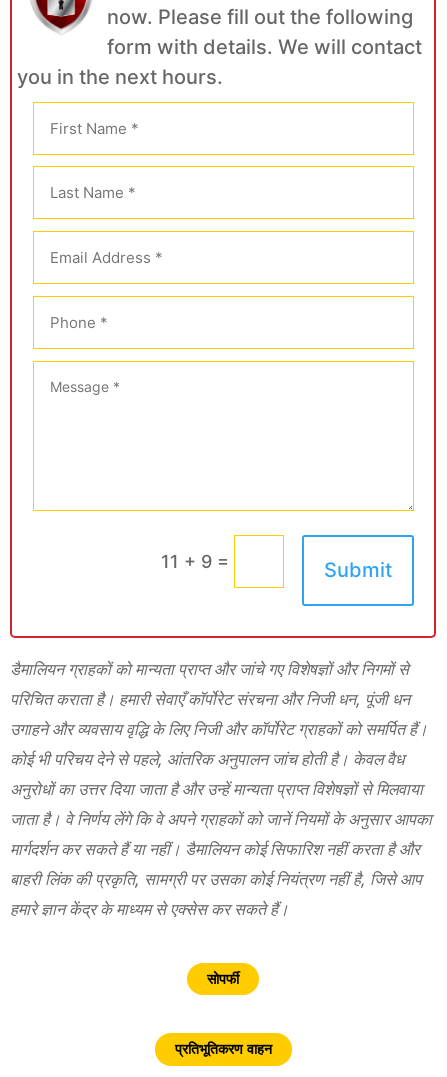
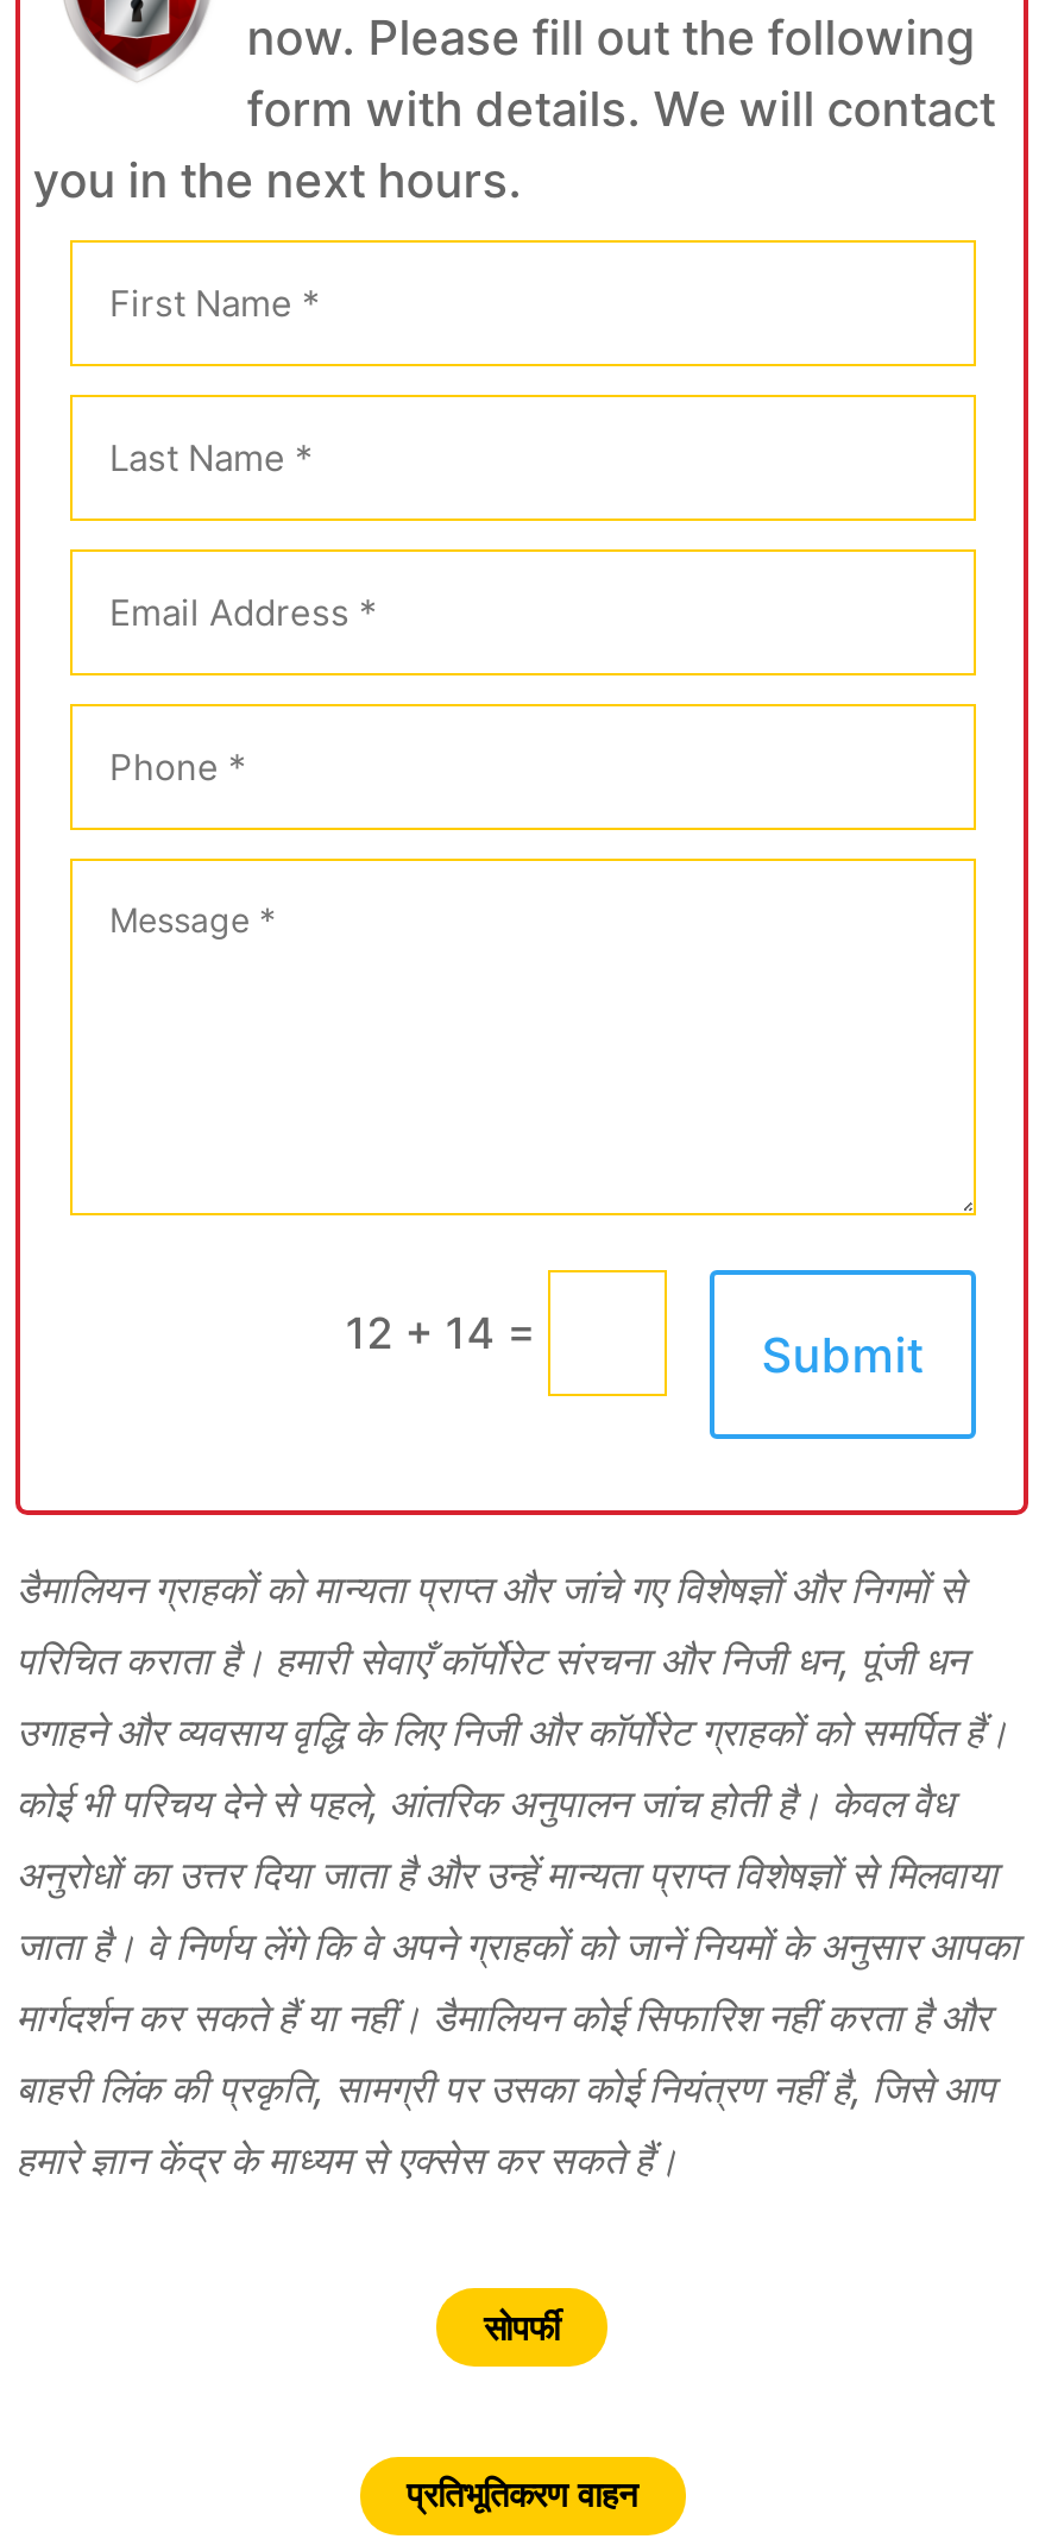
- 11 + 9 =
+ 12 + 14 =
